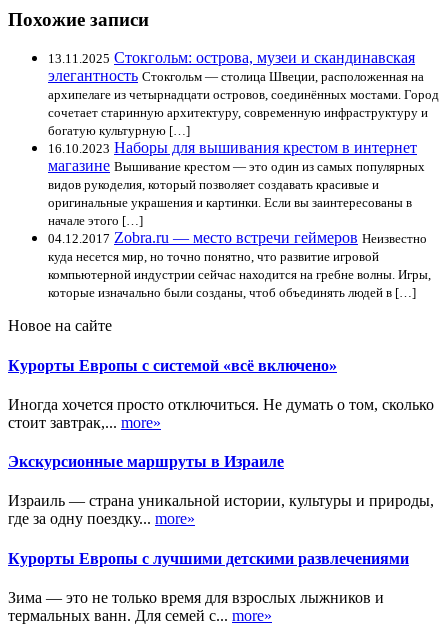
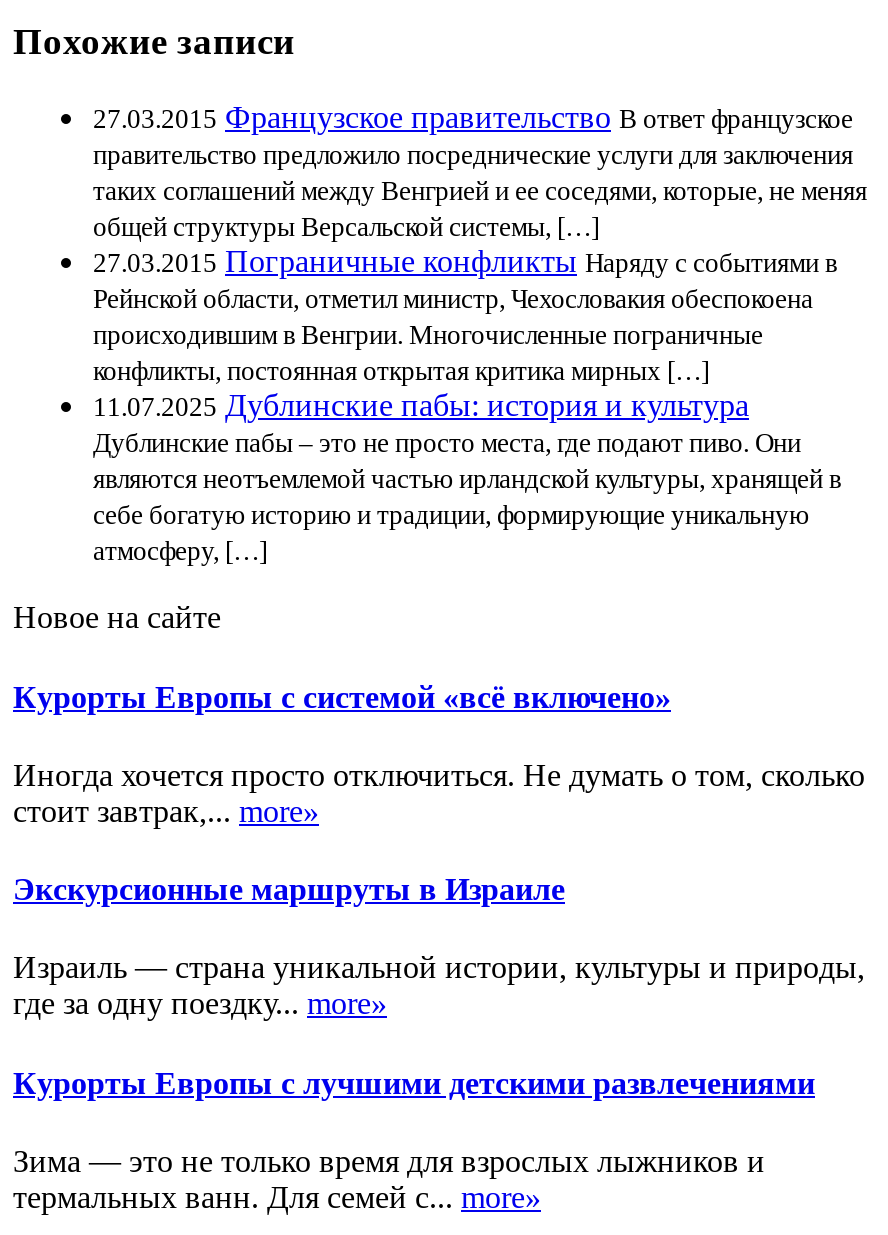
- 13.11.2025 Стокгольм: острова, музеи и скандинавская
- элегантность Стокгольм — столица Швеции, расположенная на
- архипелаге из четырнадцати островов, соединённых мостами. Город
- сочетает старинную архитектуру, современную инфраструктуру и
- богатую культурную […]
- 16.10.2023 Наборы для вышивания крестом в интернет
- магазине Вышивание крестом — это один из самых популярных
- видов рукоделия, который позволяет создавать красивые и
- оригинальные украшения и картинки. Если вы заинтересованы в
- начале этого […]
- 04.12.2017 Zobra.ru — место встречи геймеров Неизвестно
- куда несется мир, но точно понятно, что развитие игровой
- компьютерной индустрии сейчас находится на гребне волны. Игры,
- которые изначально были созданы, чтоб объединять людей в […]
+ 27.03.2015 Французское правительство В ответ французское
+ правительство предложило посреднические услуги для заключения
+ таких соглашений между Венгрией и ее соседями, которые, не меняя
+ общей структуры Версальской системы, […]
+ 27.03.2015 Пограничные конфликты Наряду с событиями в
+ Рейнской области, отметил министр, Чехословакия обеспокоена
+ происходившим в Венгрии. Многочисленные пограничные
+ конфликты, постоянная открытая критика мирных […]
+ 11.07.2025 Дублинские пабы: история и культура
+ Дублинские пабы – это не просто места, где подают пиво. Они
+ являются неотъемлемой частью ирландской культуры, хранящей в
+ себе богатую историю и традиции, формирующие уникальную
+ атмосферу, […]
